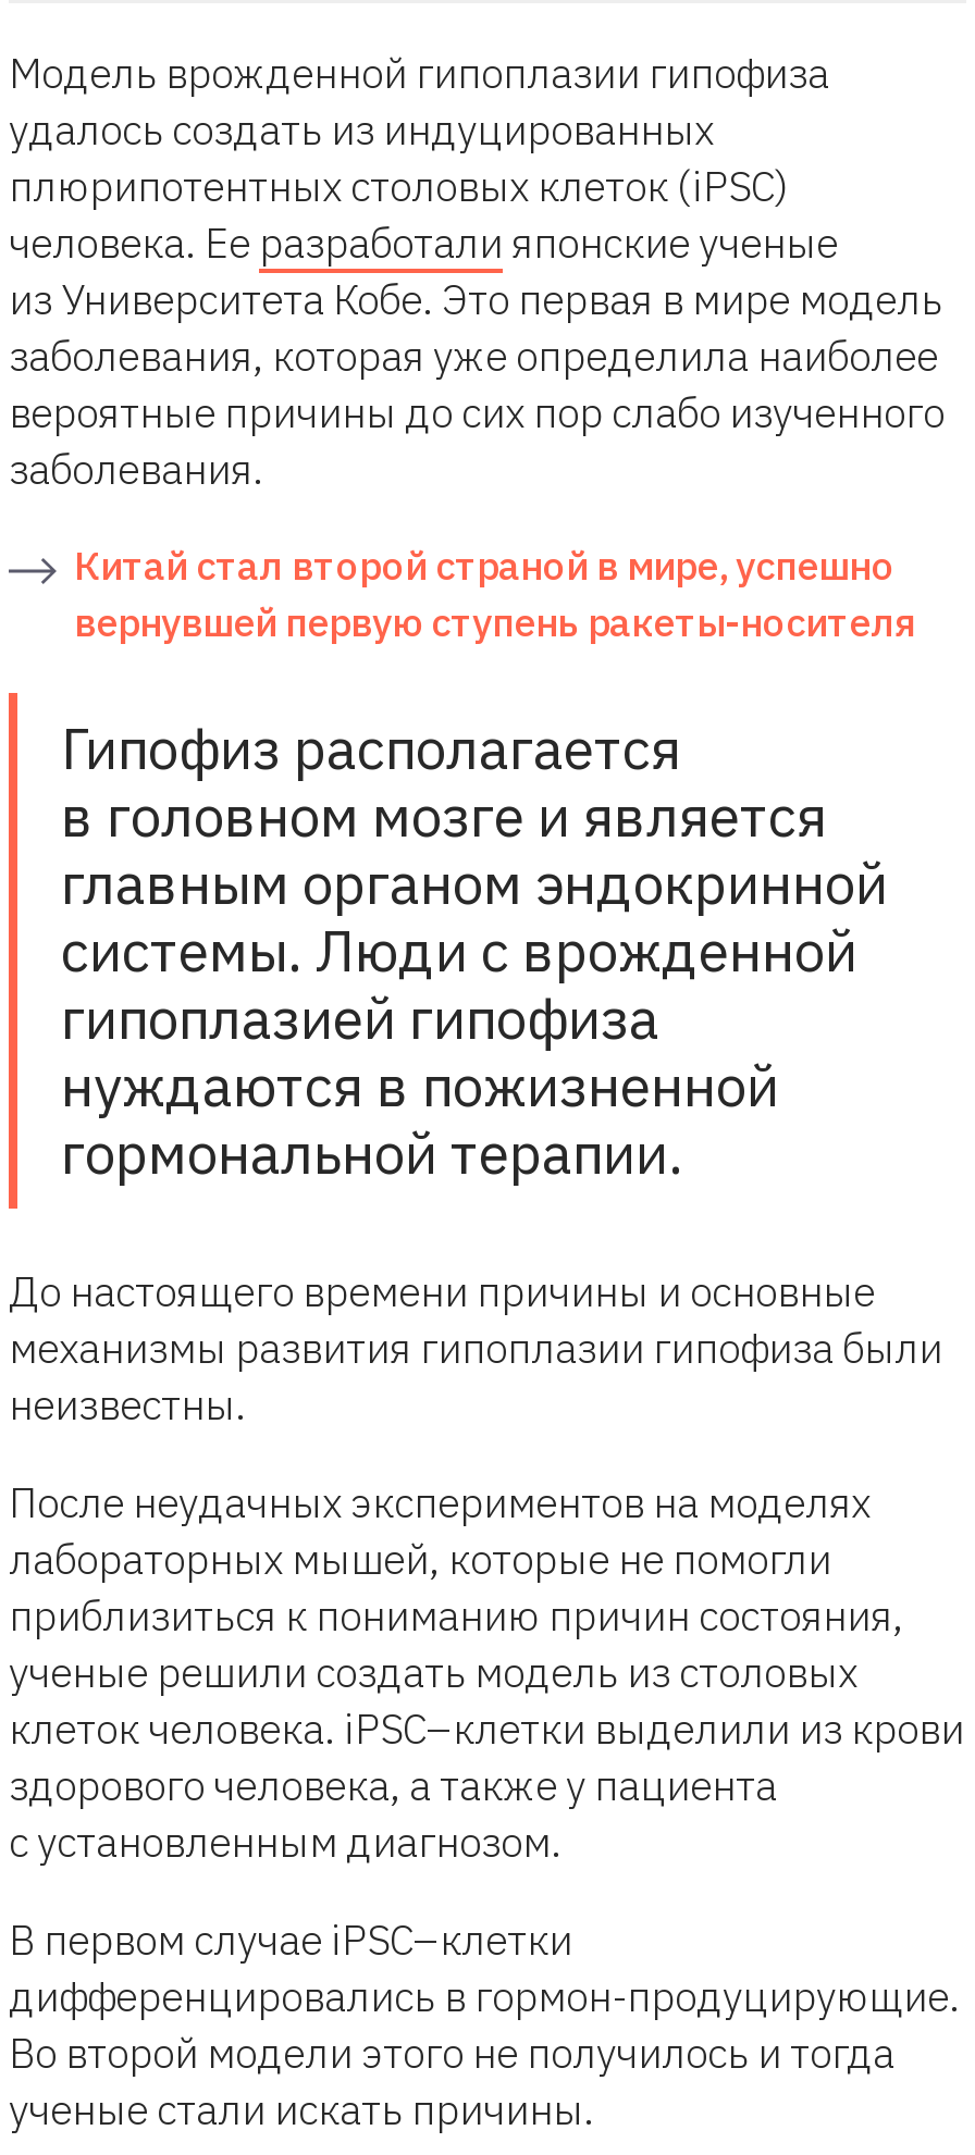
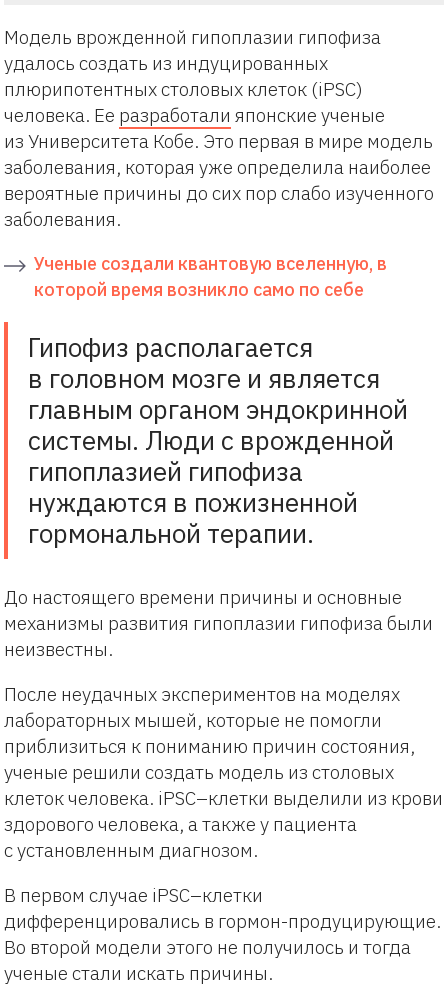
- Китай стал второй страной в мире, успешно
- вернувшей первую ступень ракеты-носителя
+ Ученые создали квантовую вселенную, в
+ которой время возникло само по себе
